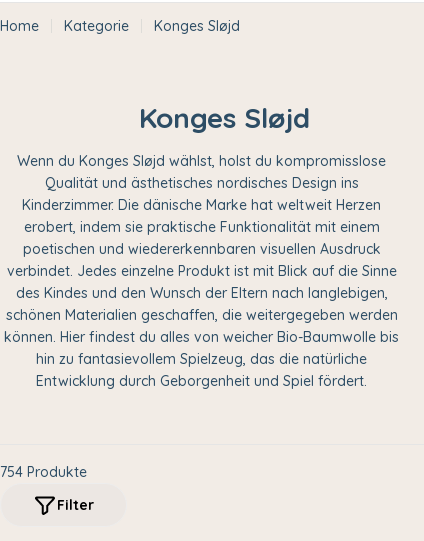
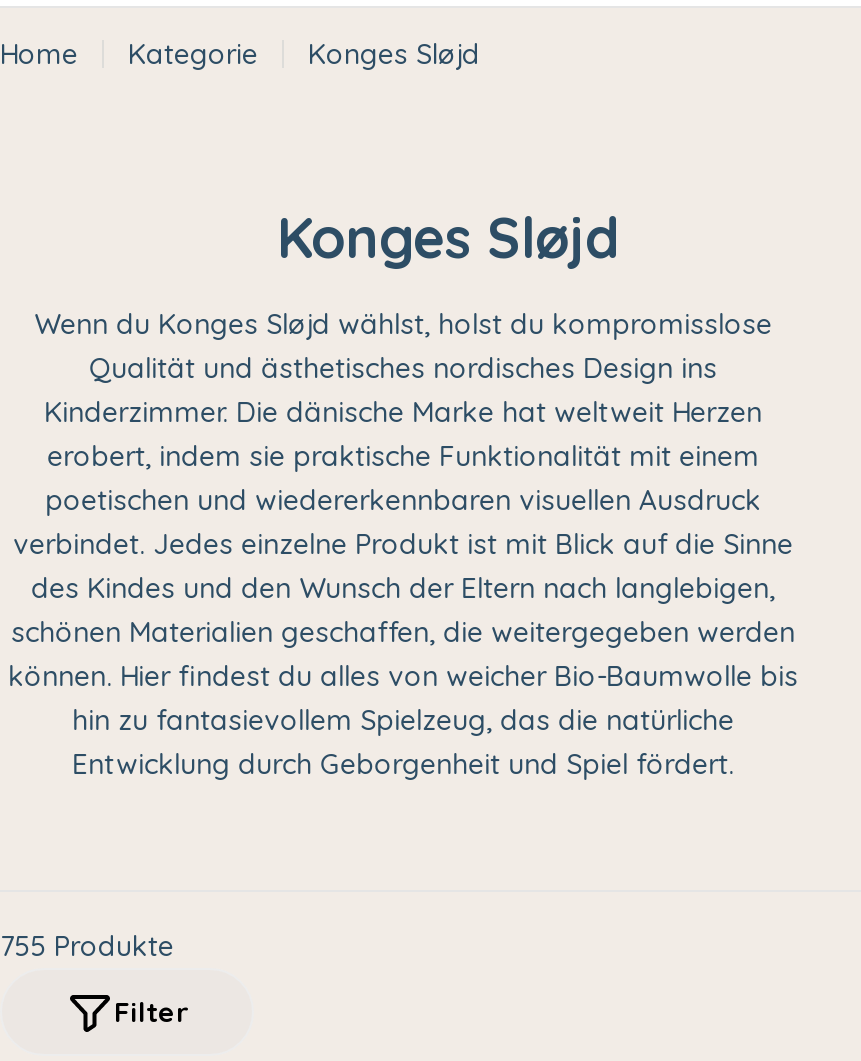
- 754 Produkte
+ 755 Produkte
